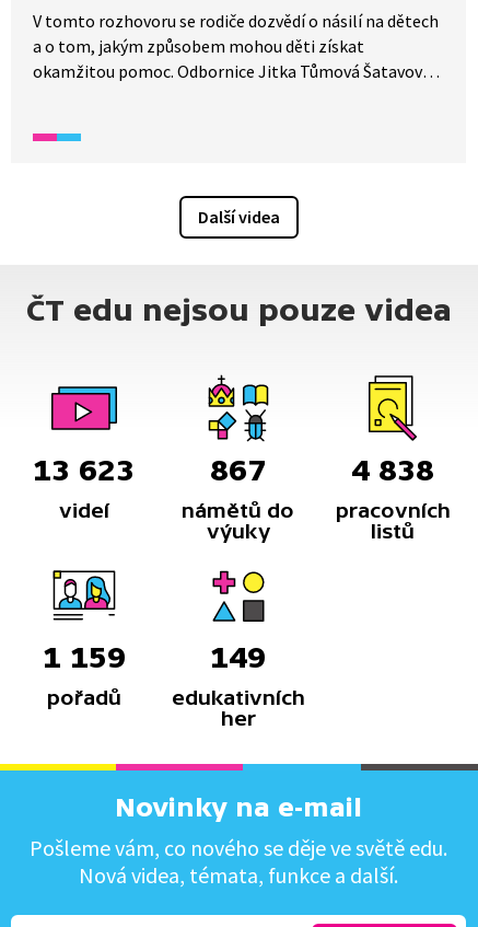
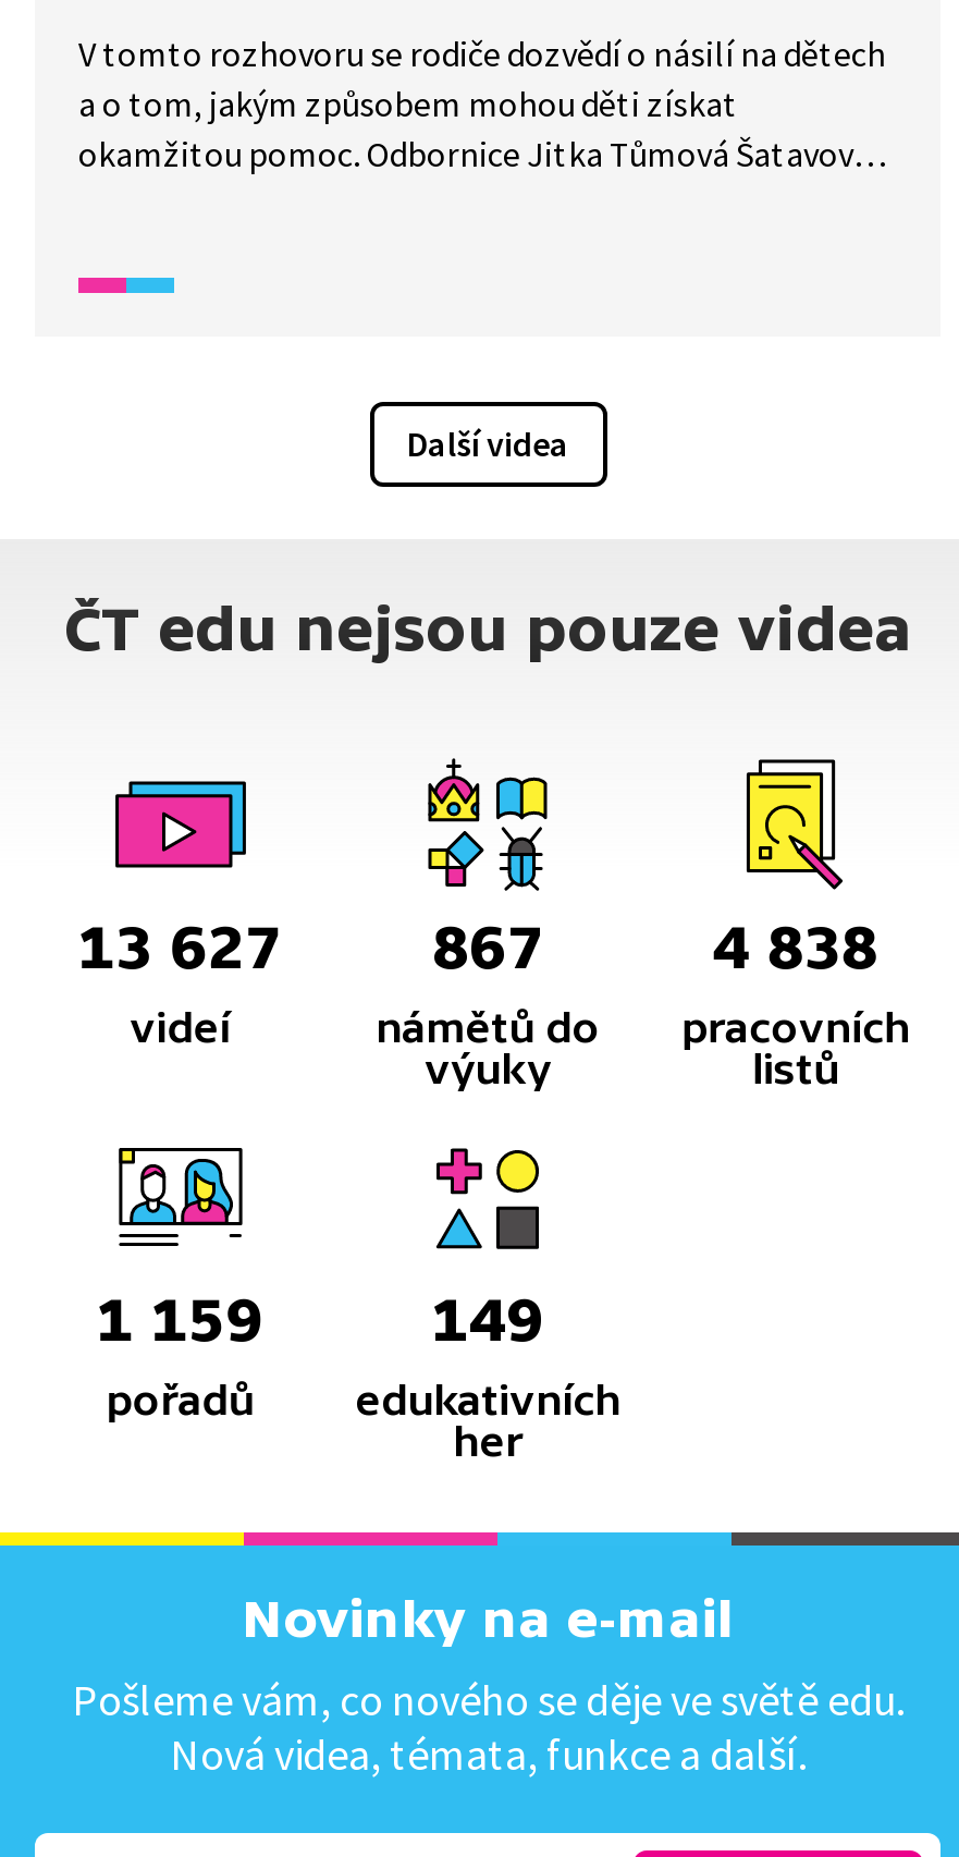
- 13 623
+ 13 627
